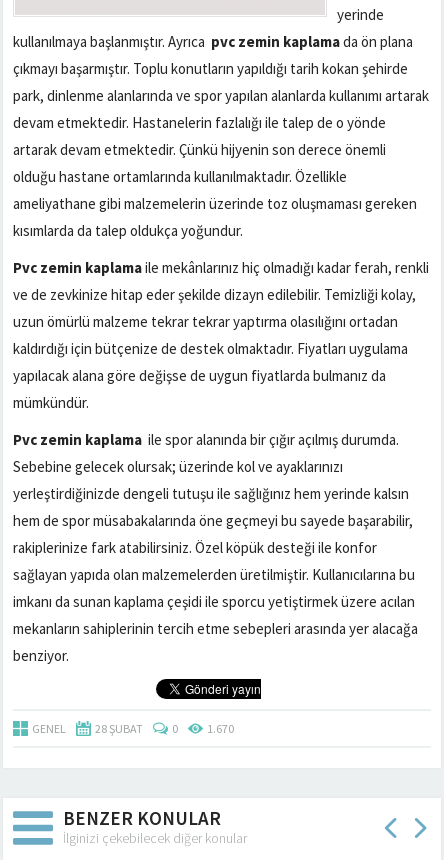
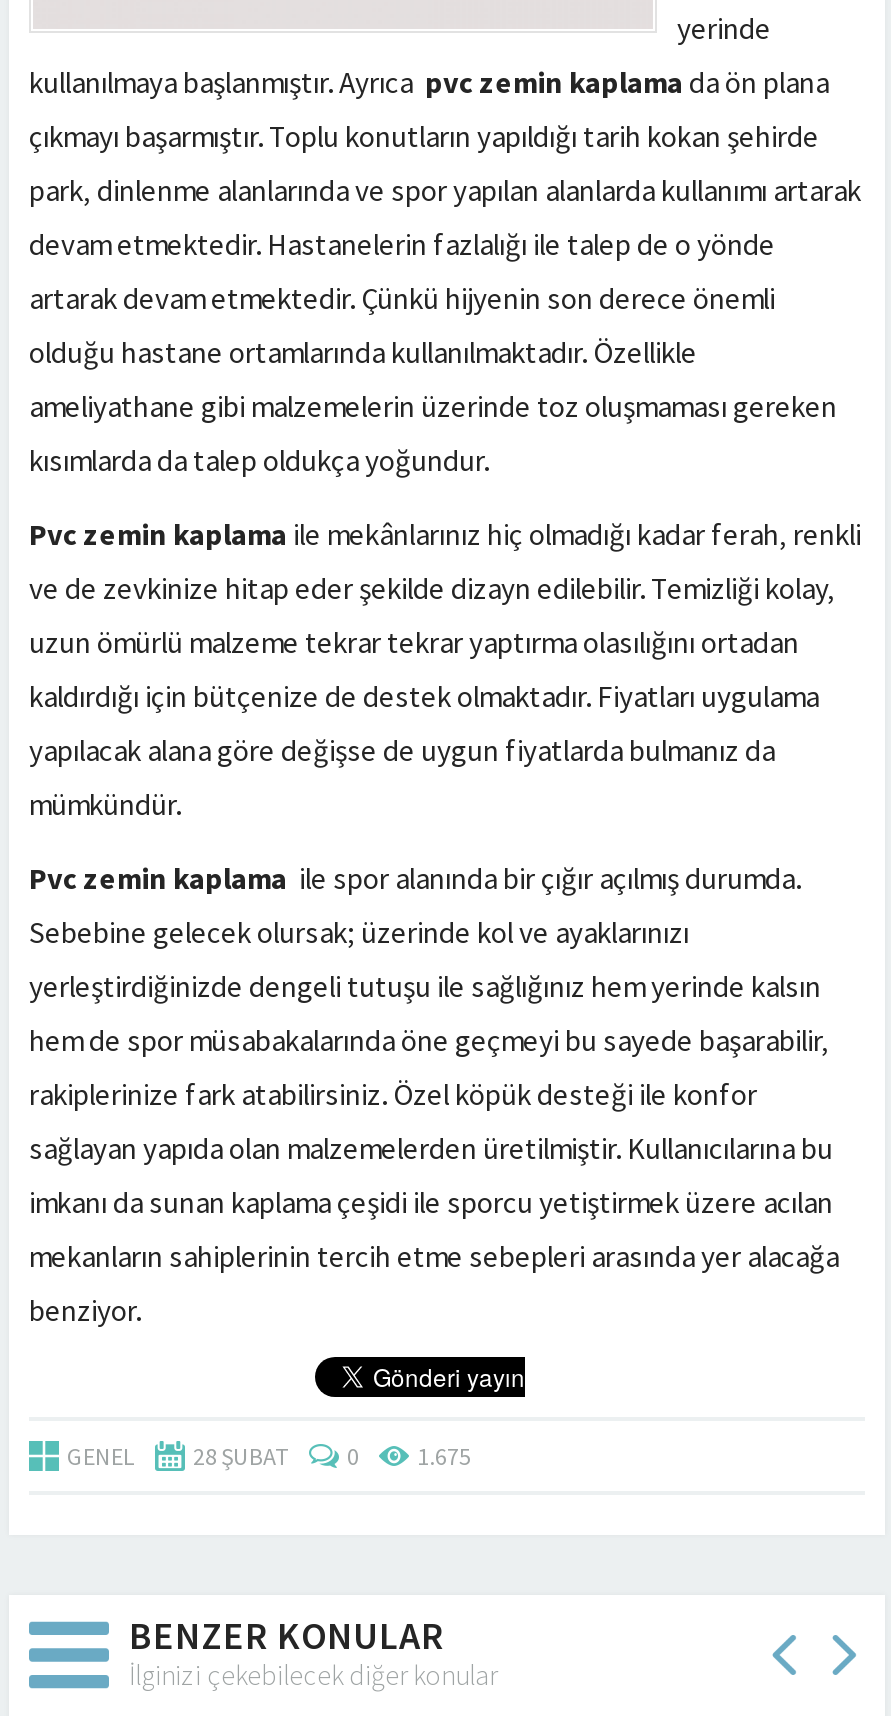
- GENEL 28 ŞUBAT 0 1.670
+ GENEL 28 ŞUBAT 0 1.675
